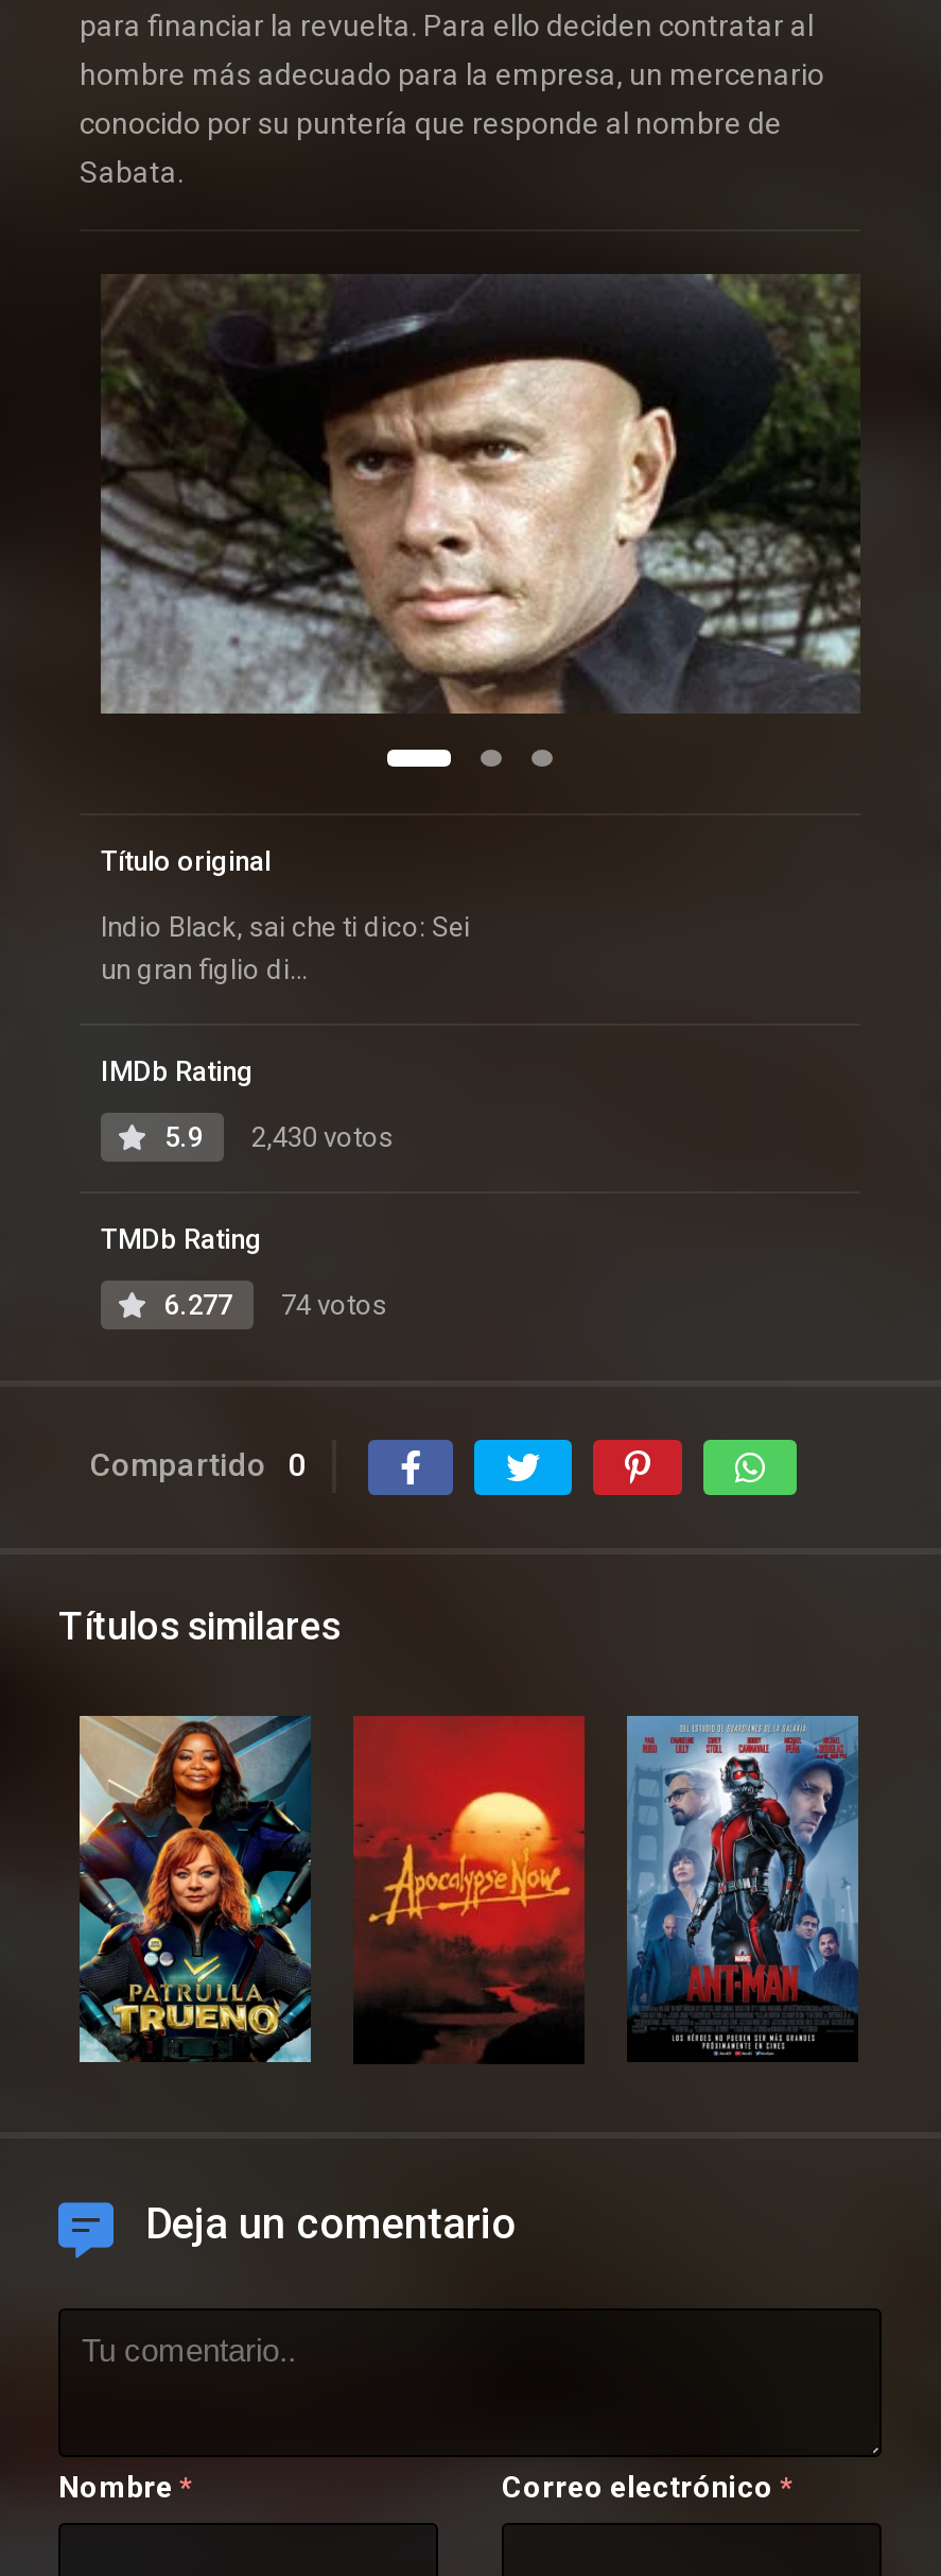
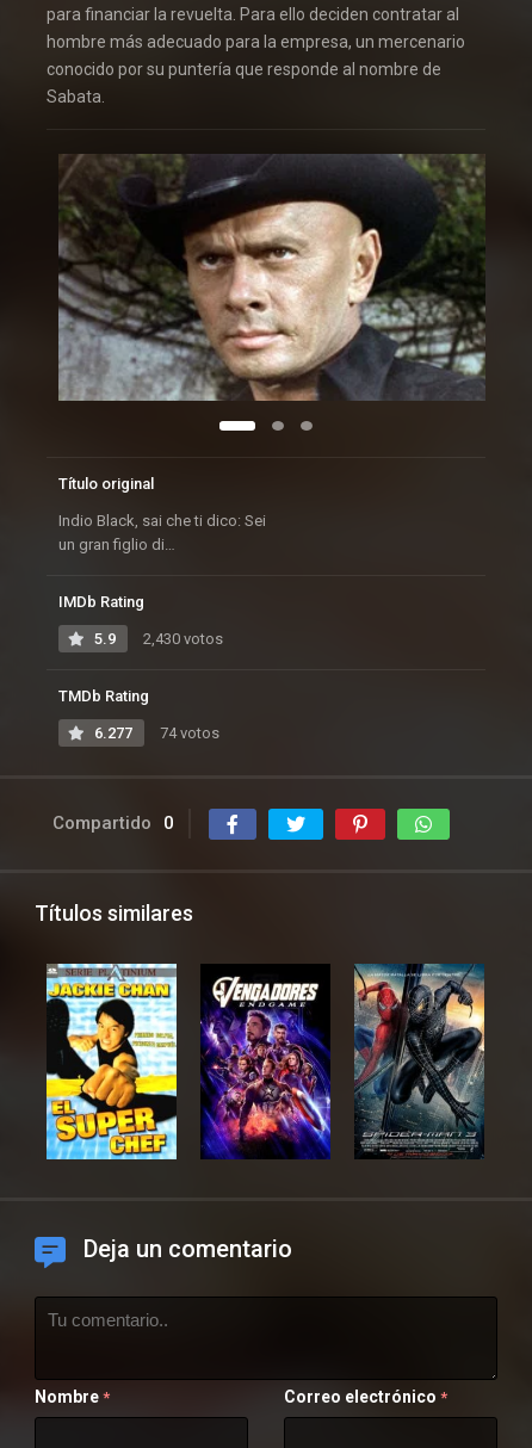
- [image]
+ [image]

- [image]
+ [image]

- [image]
+ [image]
